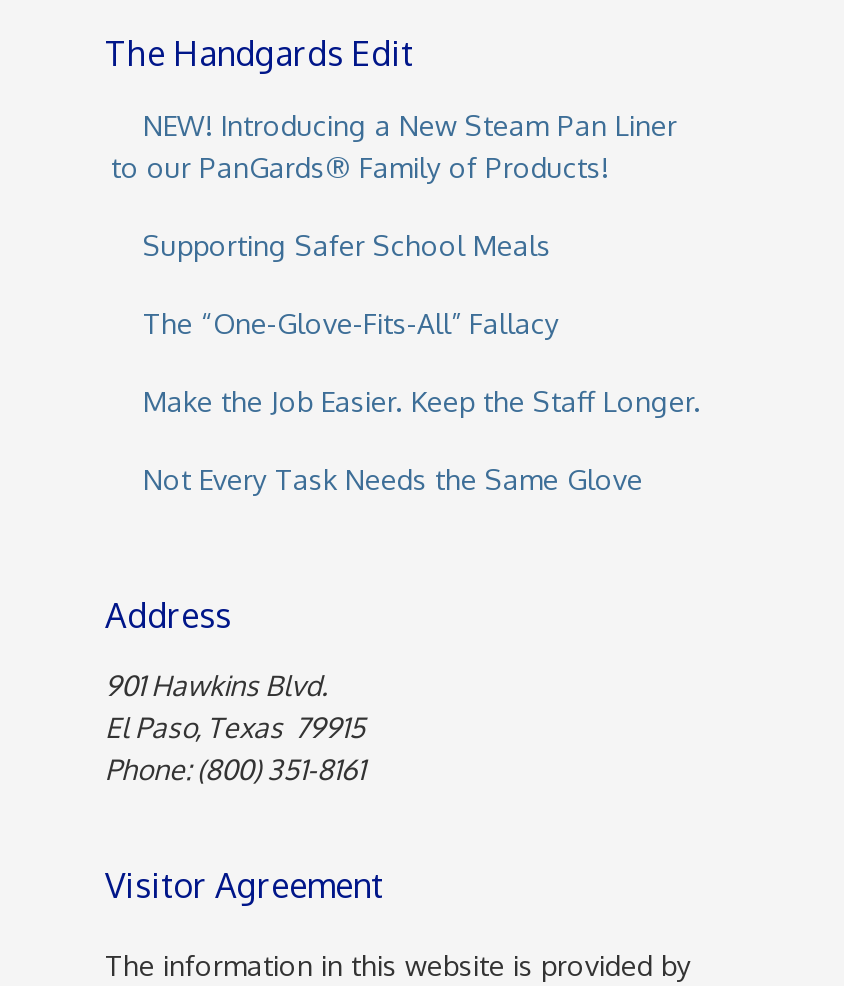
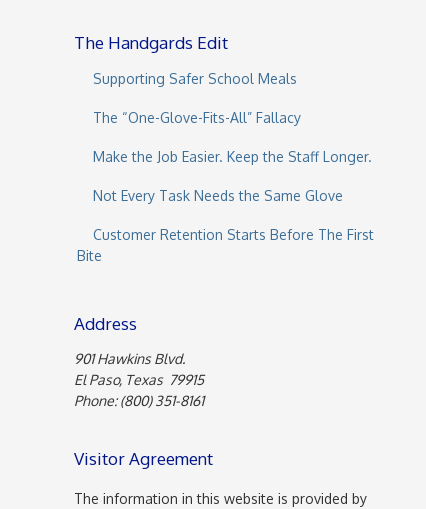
- NEW! Introducing a New Steam Pan Liner
- to our PanGards® Family of Products!

moved up: Supporting Safer School Meals | The “One-Glove-Fits-All” Fallacy | Make the Job Easier. Keep the Staff Longer. | Not Every Task Needs the Same Glove

+ Customer Retention Starts Before The First
+ Bite
